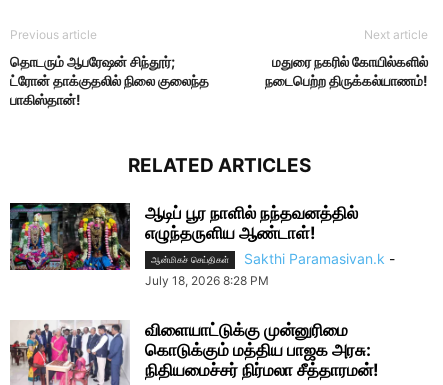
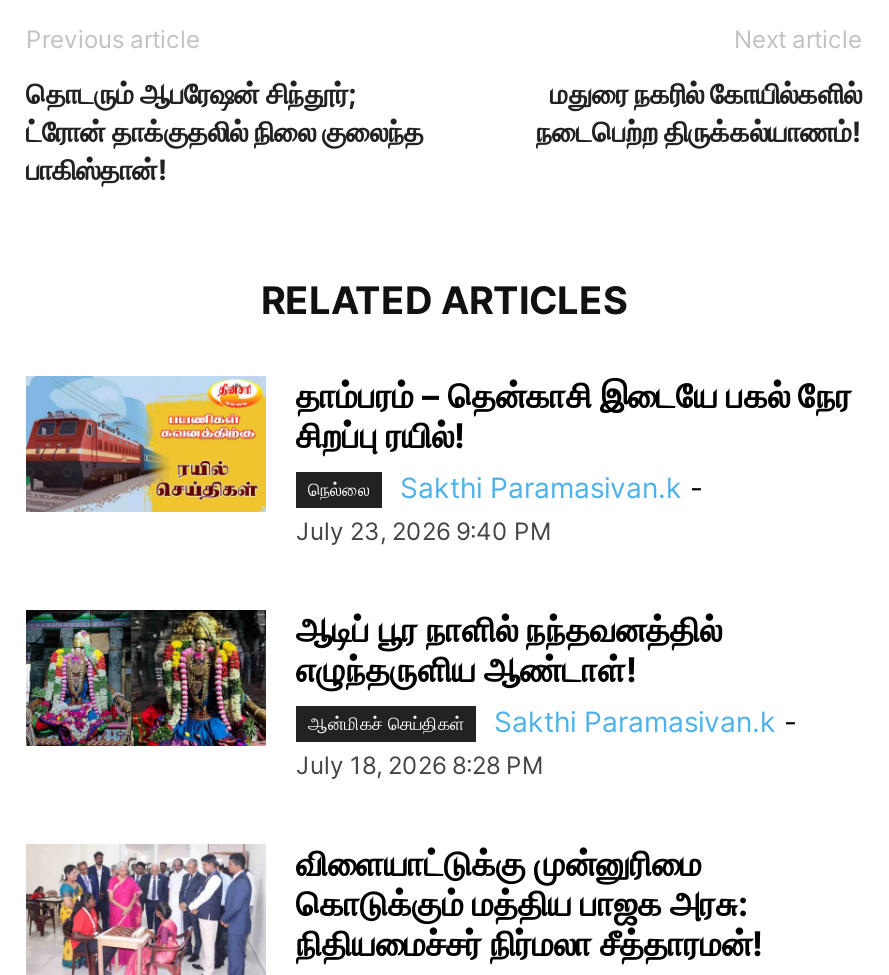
+ [image]
+ தாம்பரம் – தென்காசி இடையே பகல் நேர
+ சிறப்பு ரயில்!
+ நெல்லை
+ Sakthi Paramasivan.k -
+ July 23, 2026 9:40 PM
